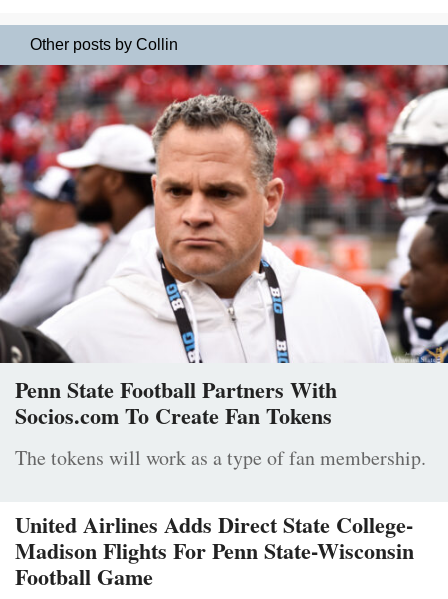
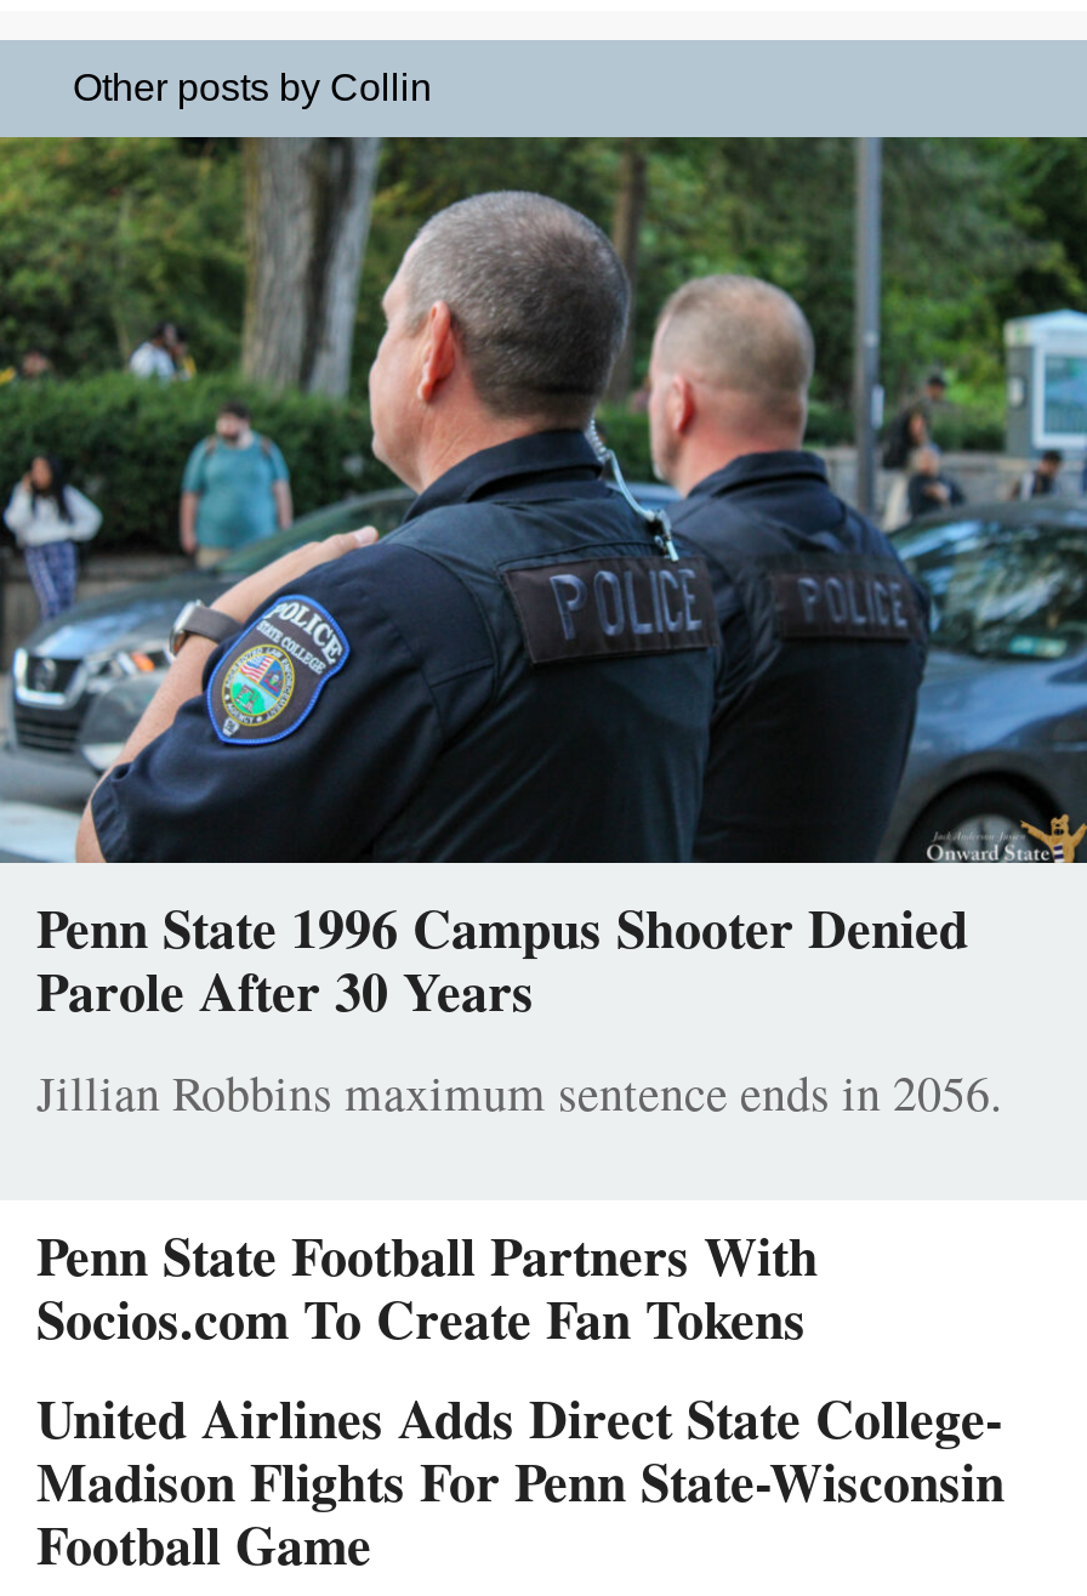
+ Penn State 1996 Campus Shooter Denied
+ Parole After 30 Years
+ Jillian Robbins maximum sentence ends in 2056.

- [image]
+ [image]

moved down: Penn State Football Partners With | Socios.com To Create Fan Tokens

- The tokens will work as a type of fan membership.
